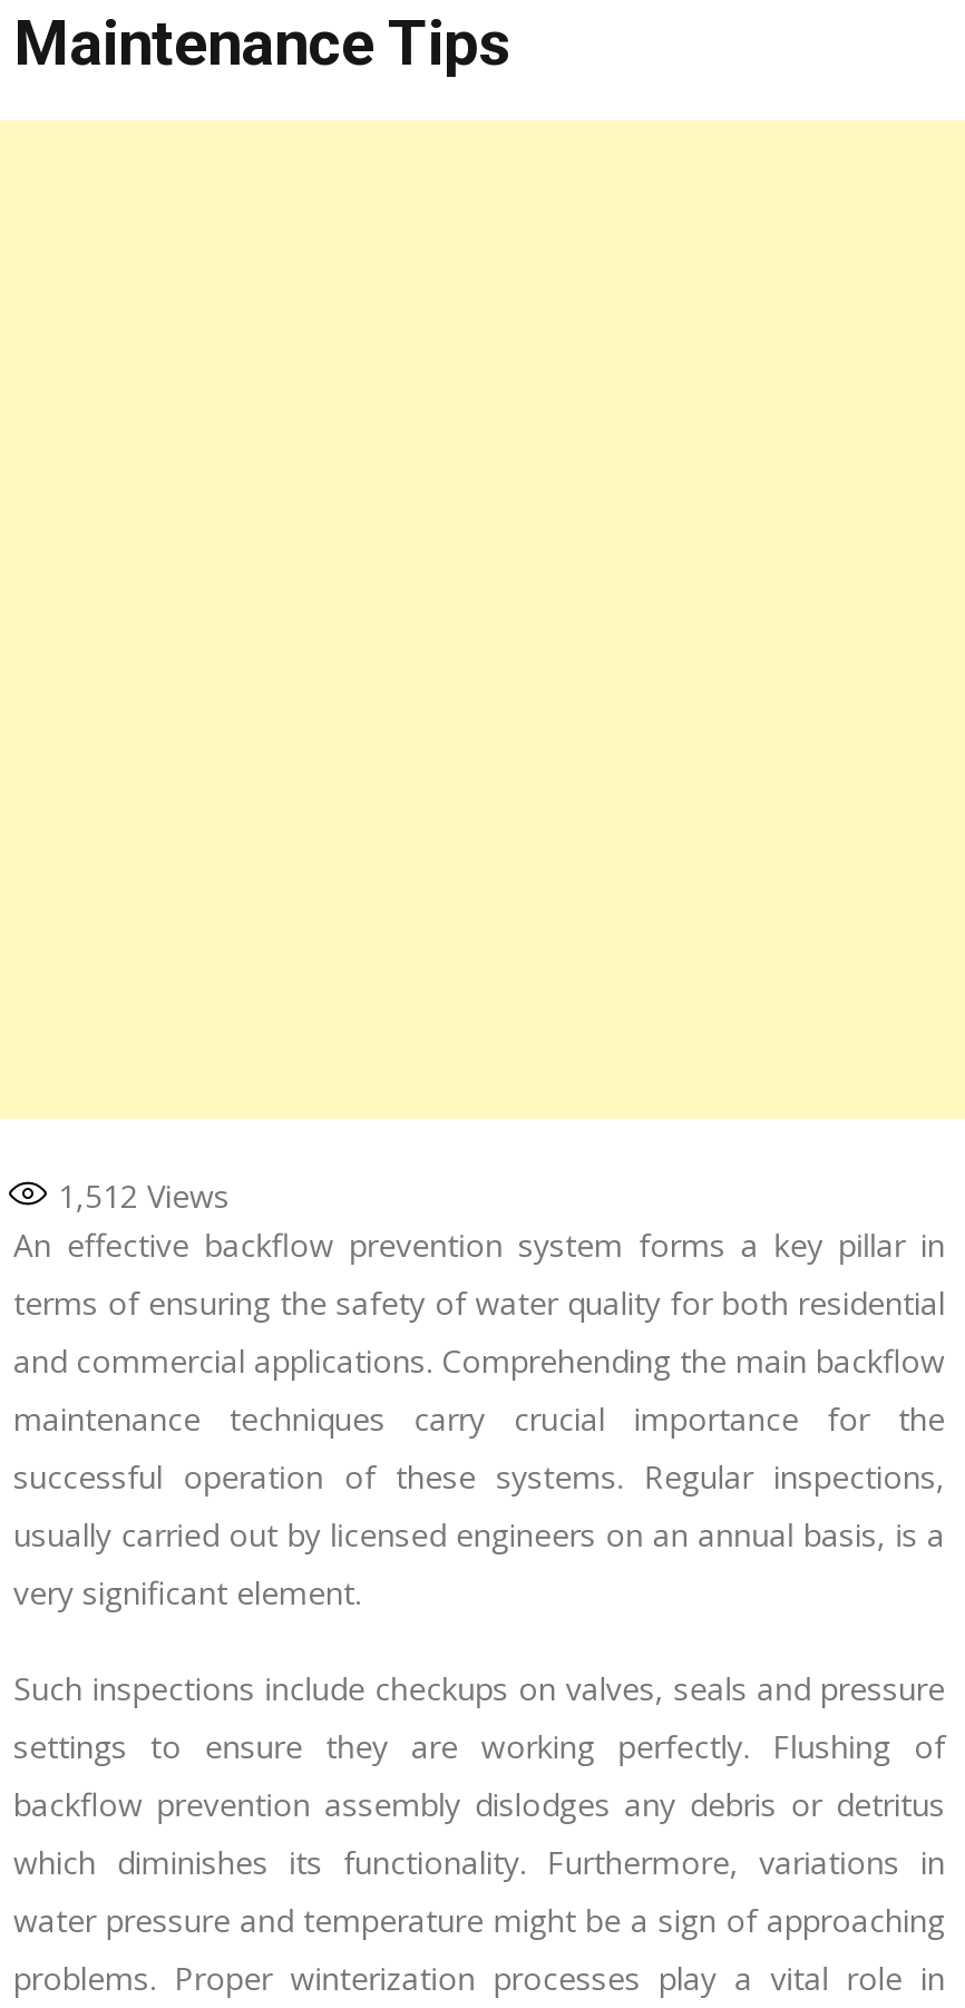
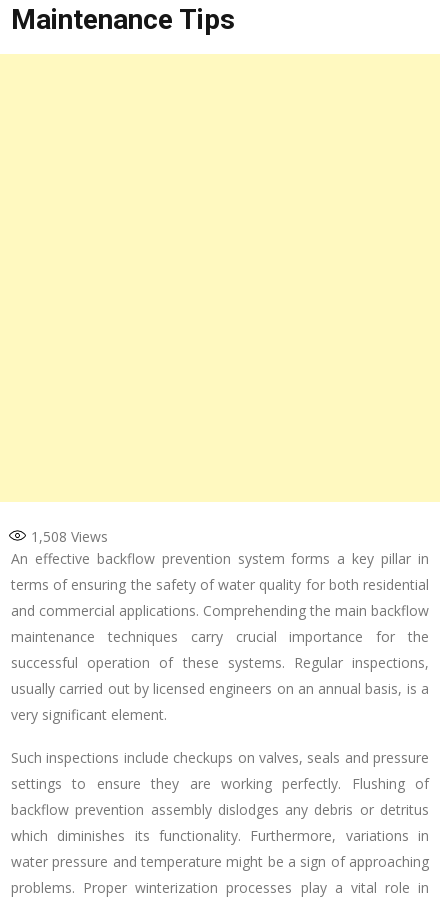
- 1,512 Views
+ 1,508 Views
